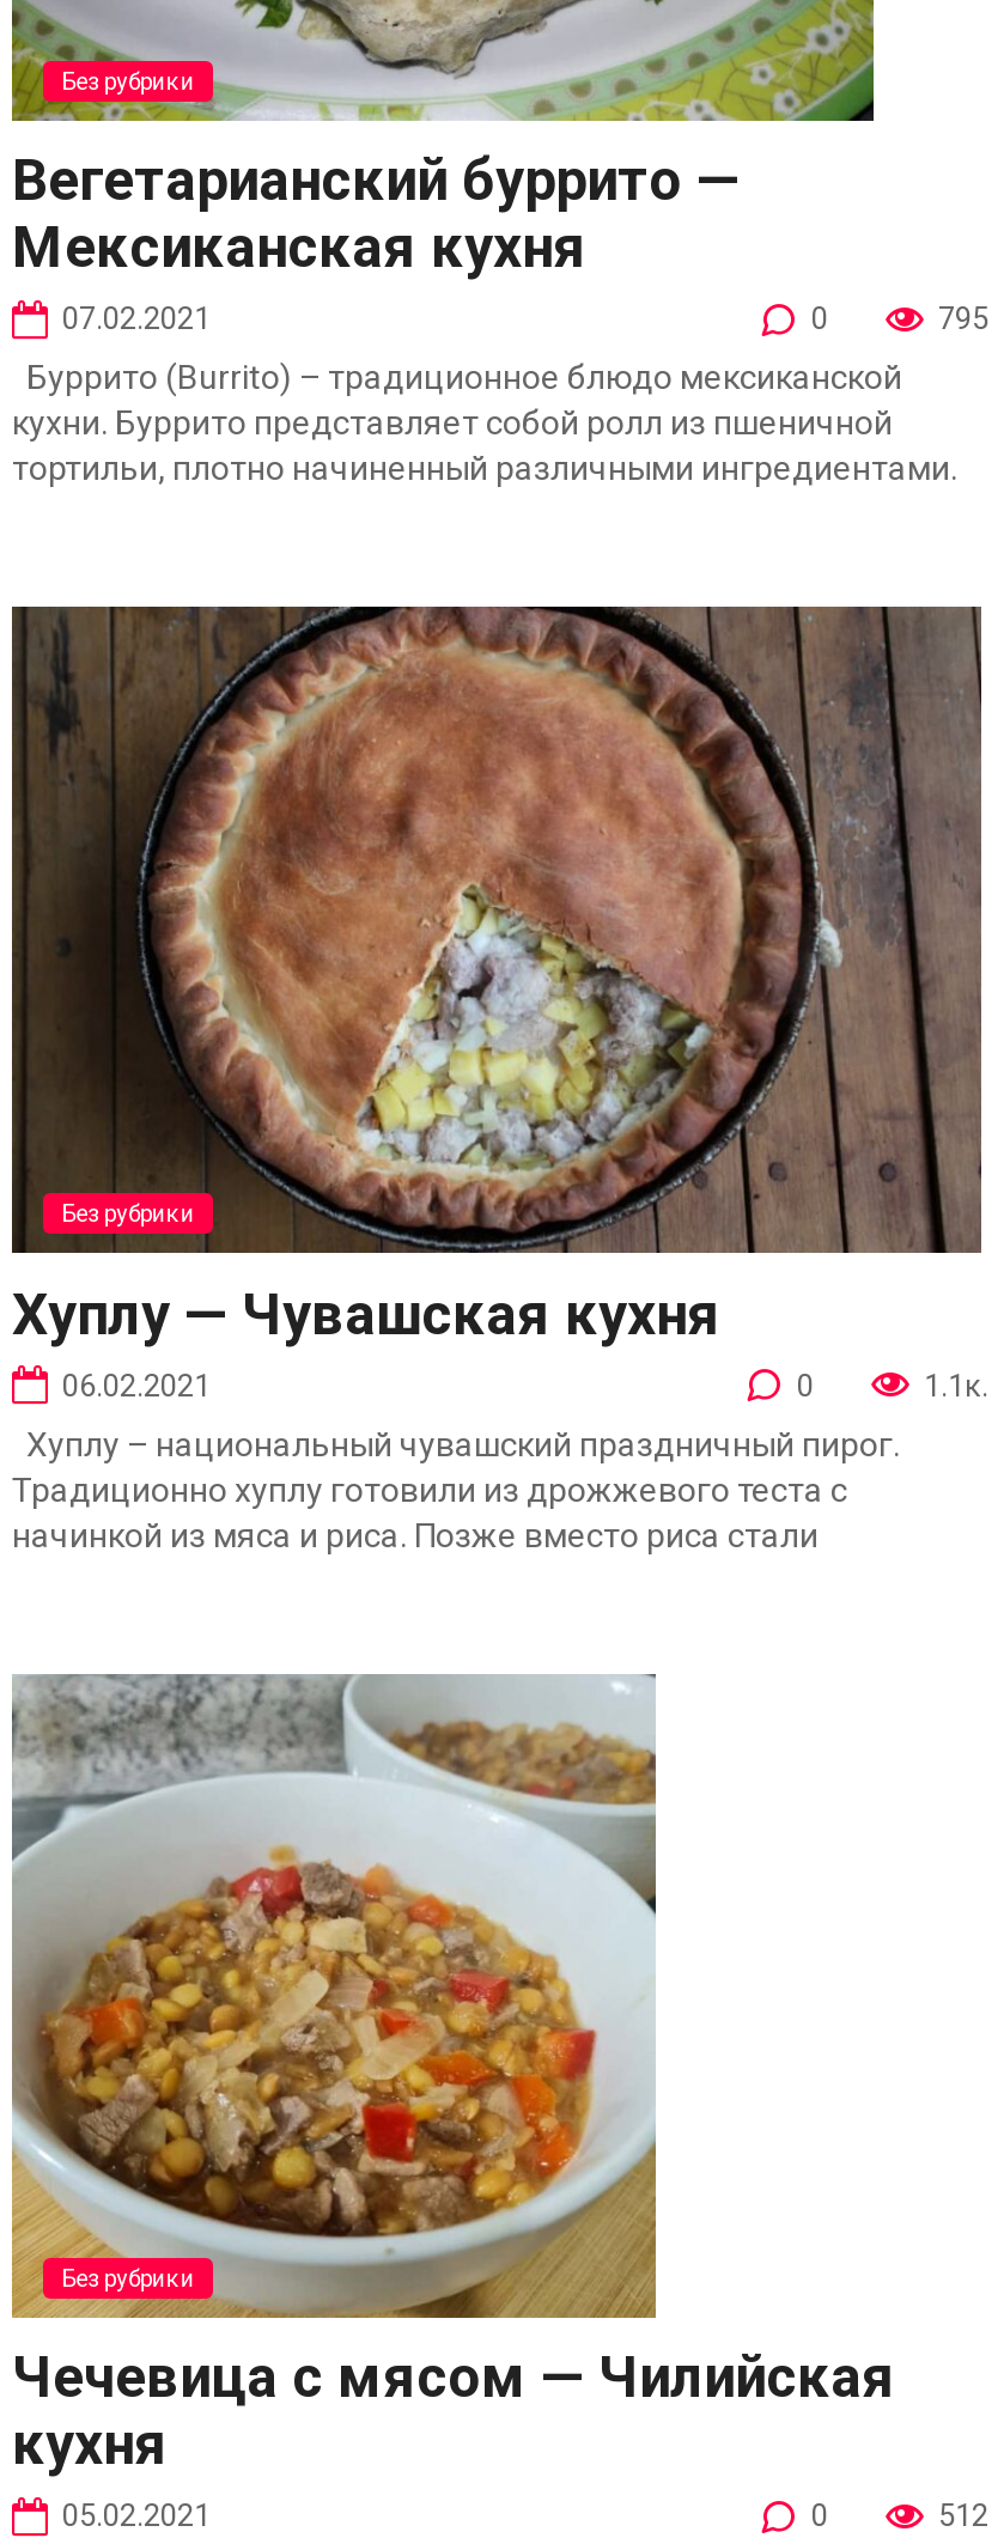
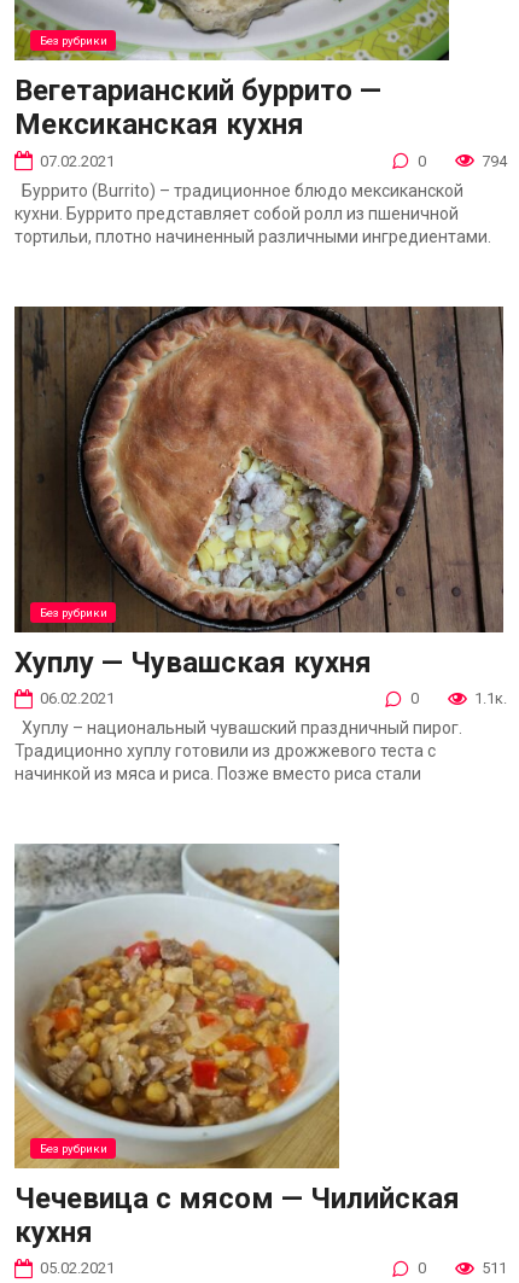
- 795
+ 794

- 512
+ 511
